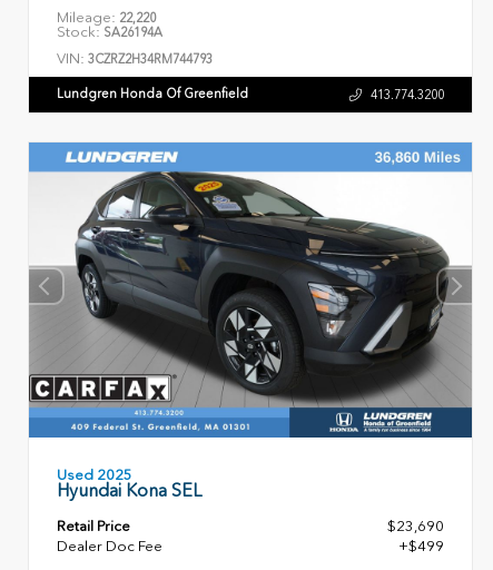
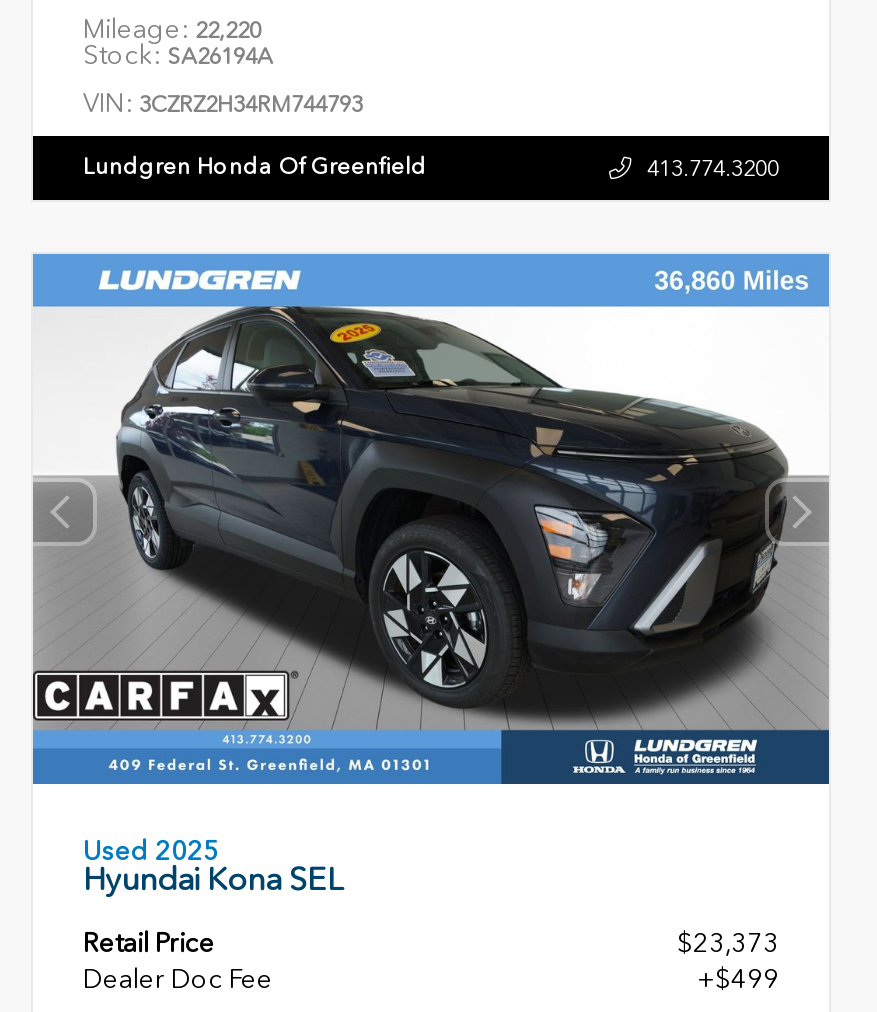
- $23,690
+ $23,373
